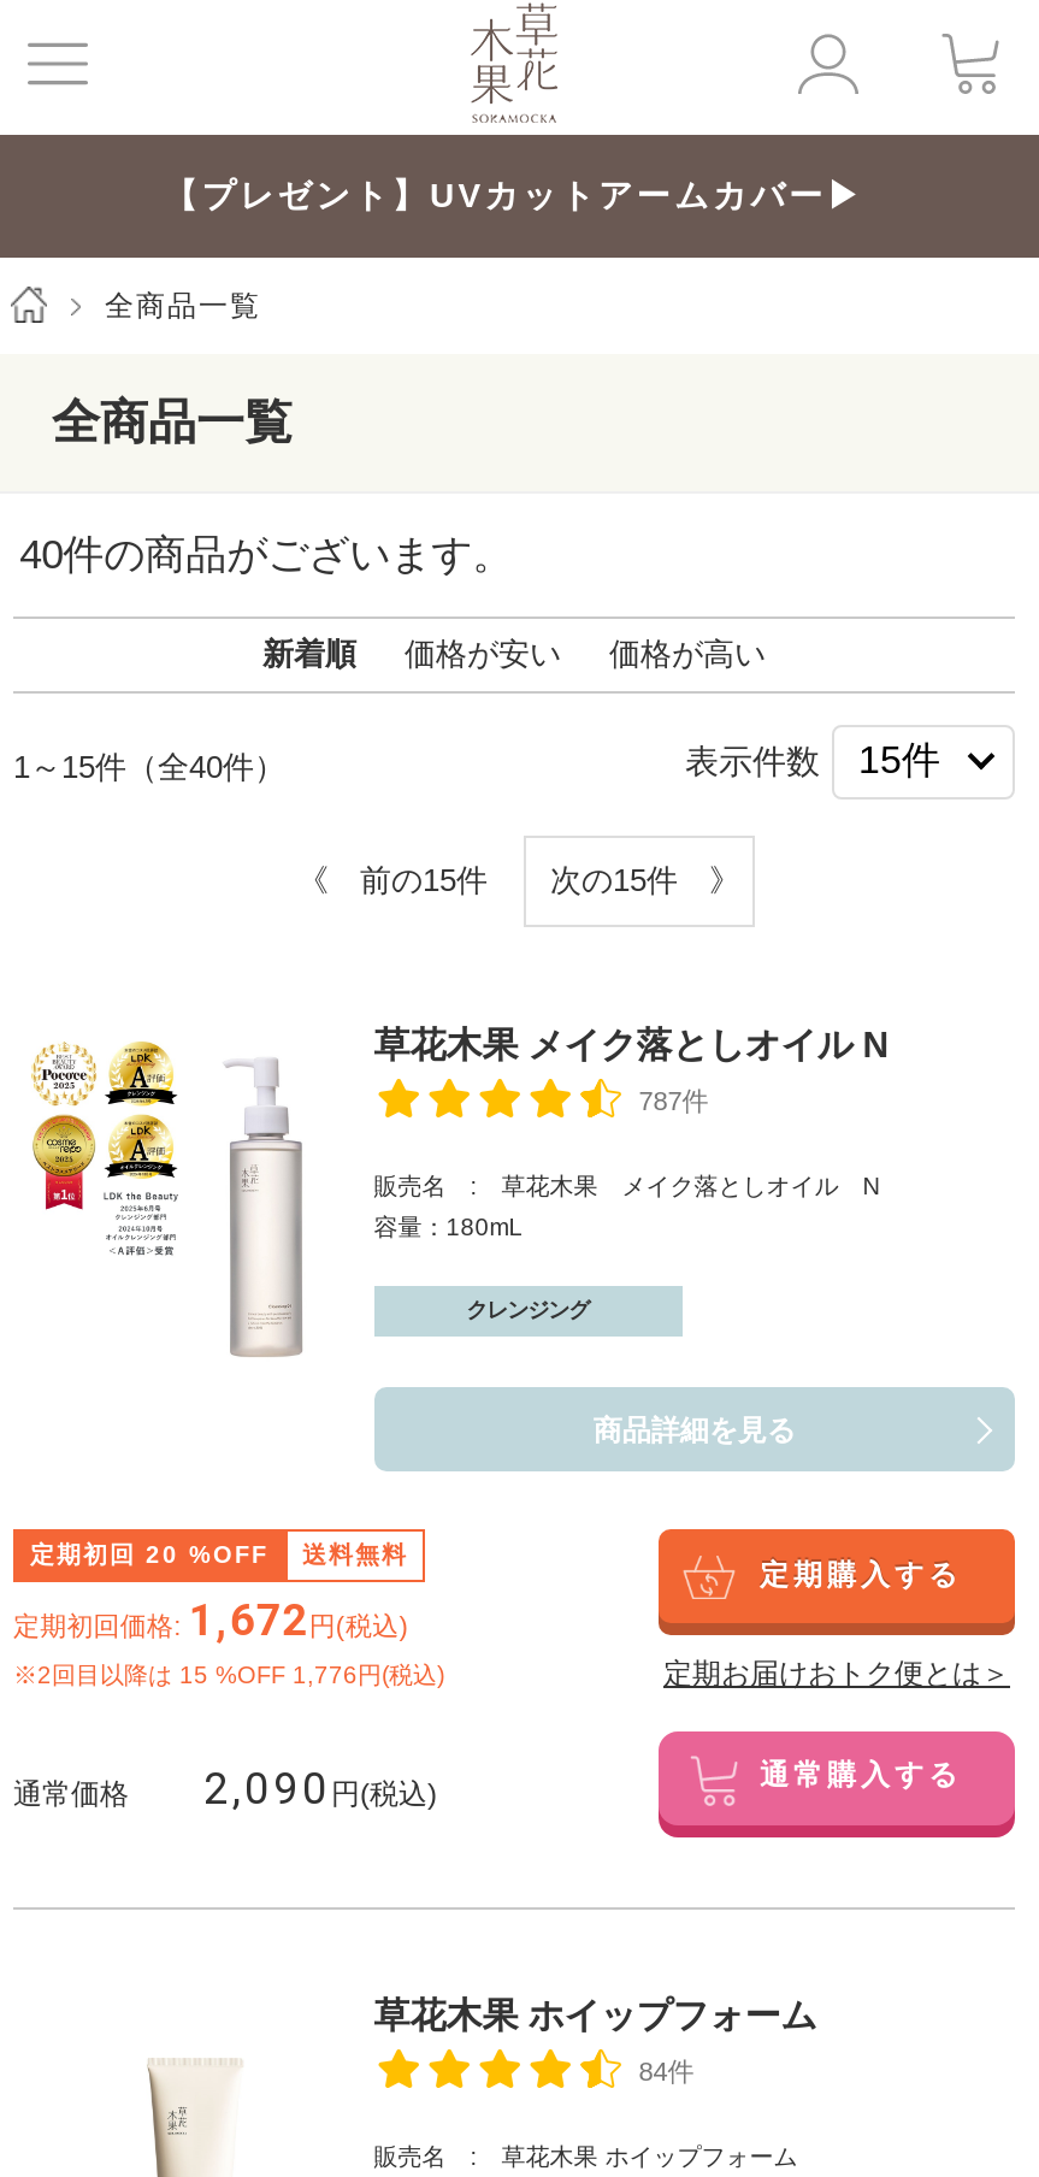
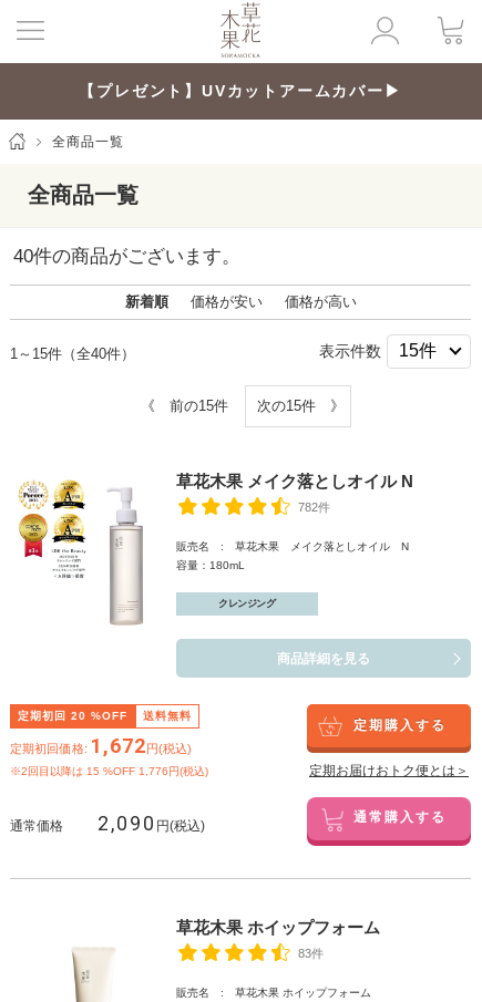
- 787件
+ 782件

- 84件
+ 83件
